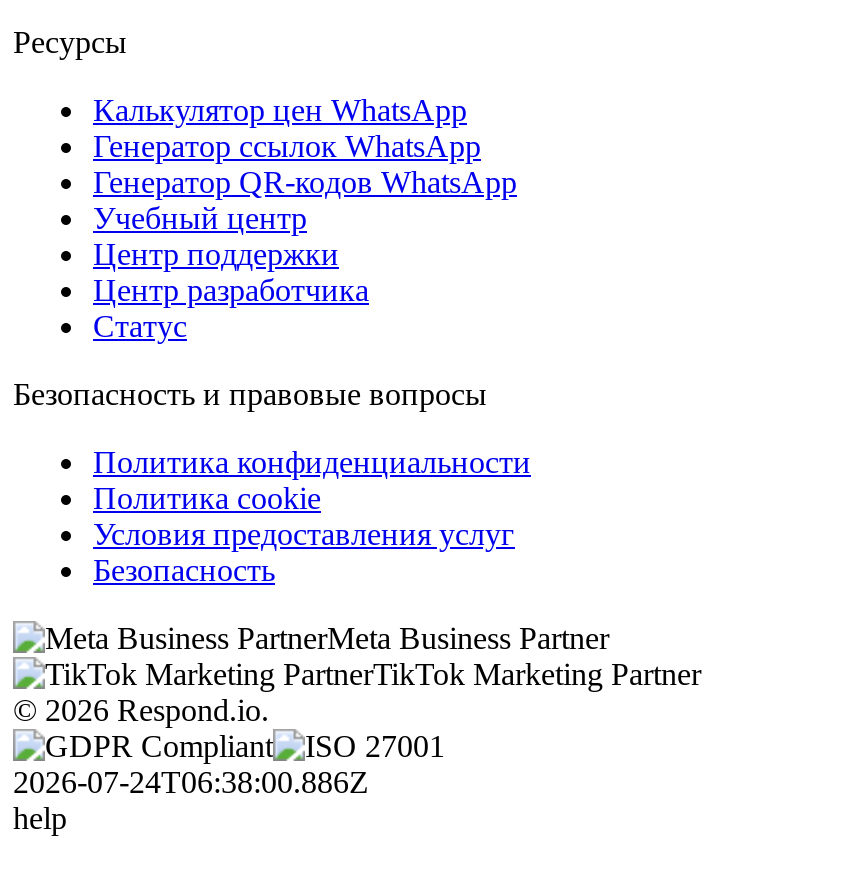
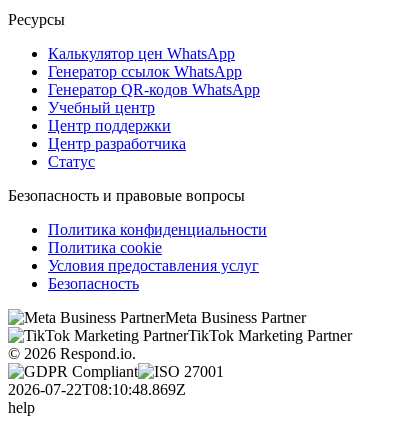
- 2026-07-24T06:38:00.886Z
+ 2026-07-22T08:10:48.869Z
